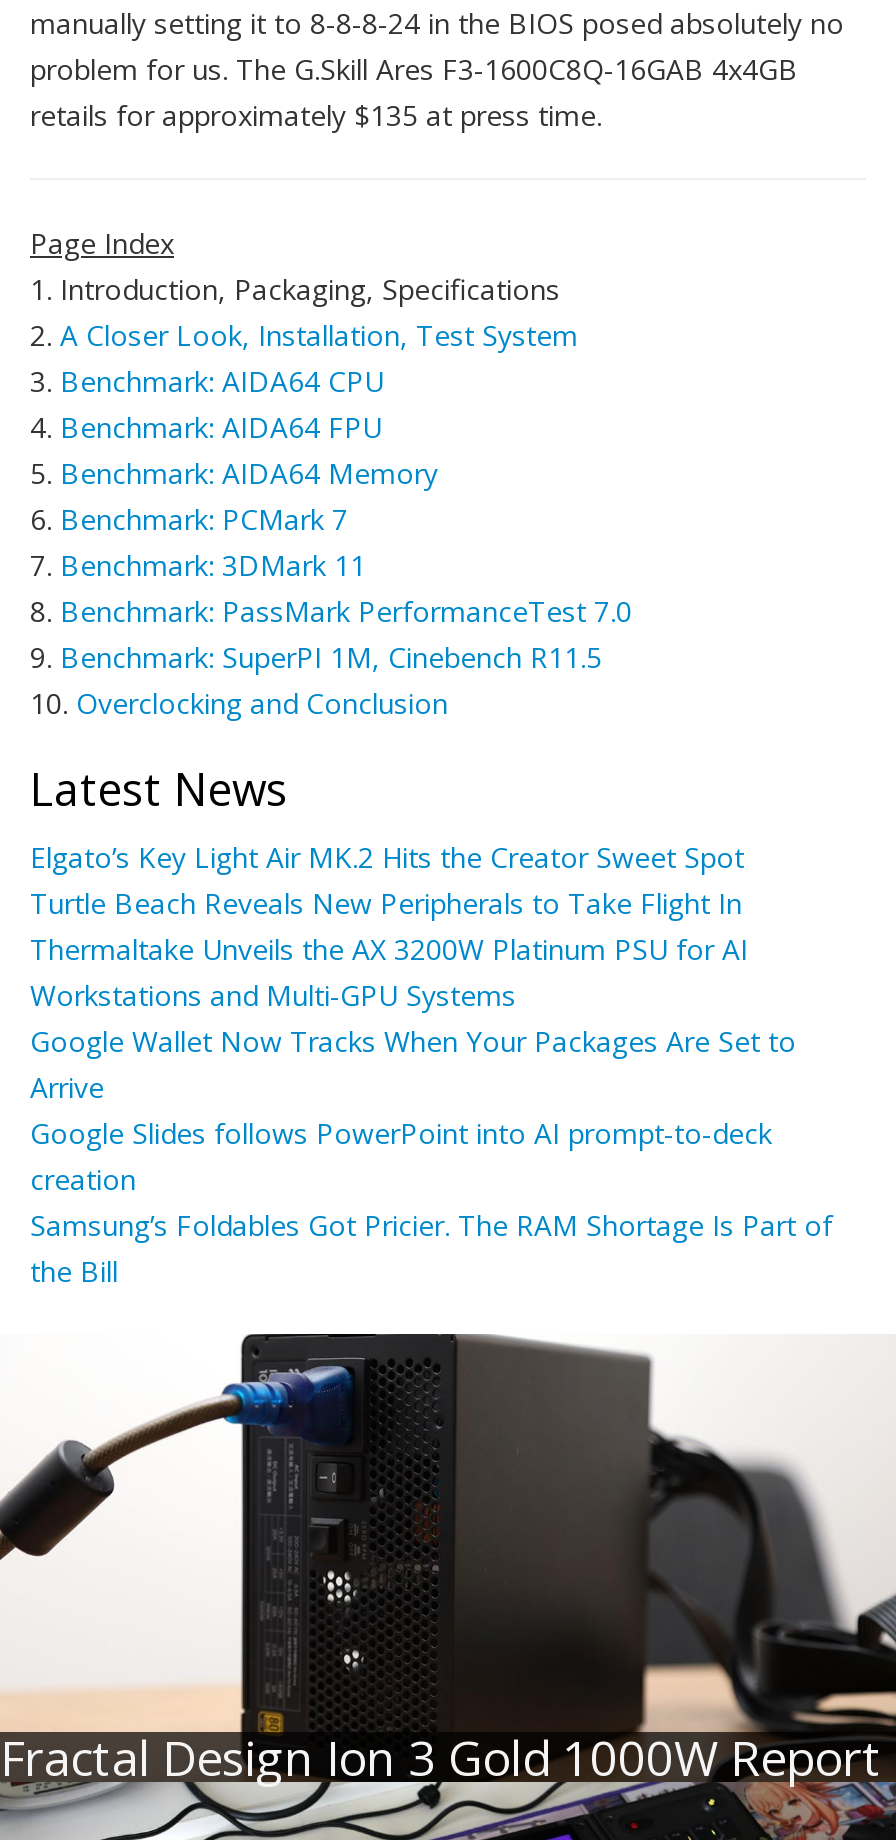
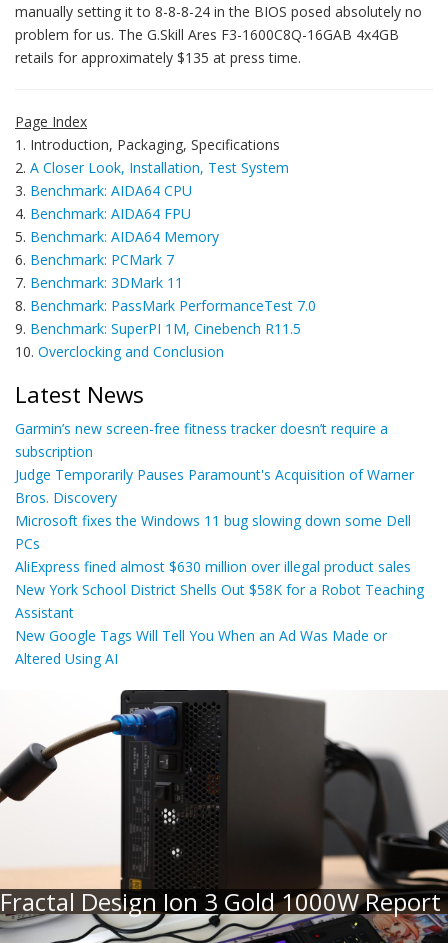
- Elgato’s Key Light Air MK.2 Hits the Creator Sweet Spot
- Turtle Beach Reveals New Peripherals to Take Flight In
- Thermaltake Unveils the AX 3200W Platinum PSU for AI
- Workstations and Multi-GPU Systems
- Google Wallet Now Tracks When Your Packages Are Set to
- Arrive
- Google Slides follows PowerPoint into AI prompt-to-deck
- creation
- Samsung’s Foldables Got Pricier. The RAM Shortage Is Part of
- the Bill
+ Garmin’s new screen-free fitness tracker doesn’t require a
+ subscription
+ Judge Temporarily Pauses Paramount's Acquisition of Warner
+ Bros. Discovery
+ Microsoft fixes the Windows 11 bug slowing down some Dell
+ PCs
+ AliExpress fined almost $630 million over illegal product sales
+ New York School District Shells Out $58K for a Robot Teaching
+ Assistant
+ New Google Tags Will Tell You When an Ad Was Made or
+ Altered Using AI
